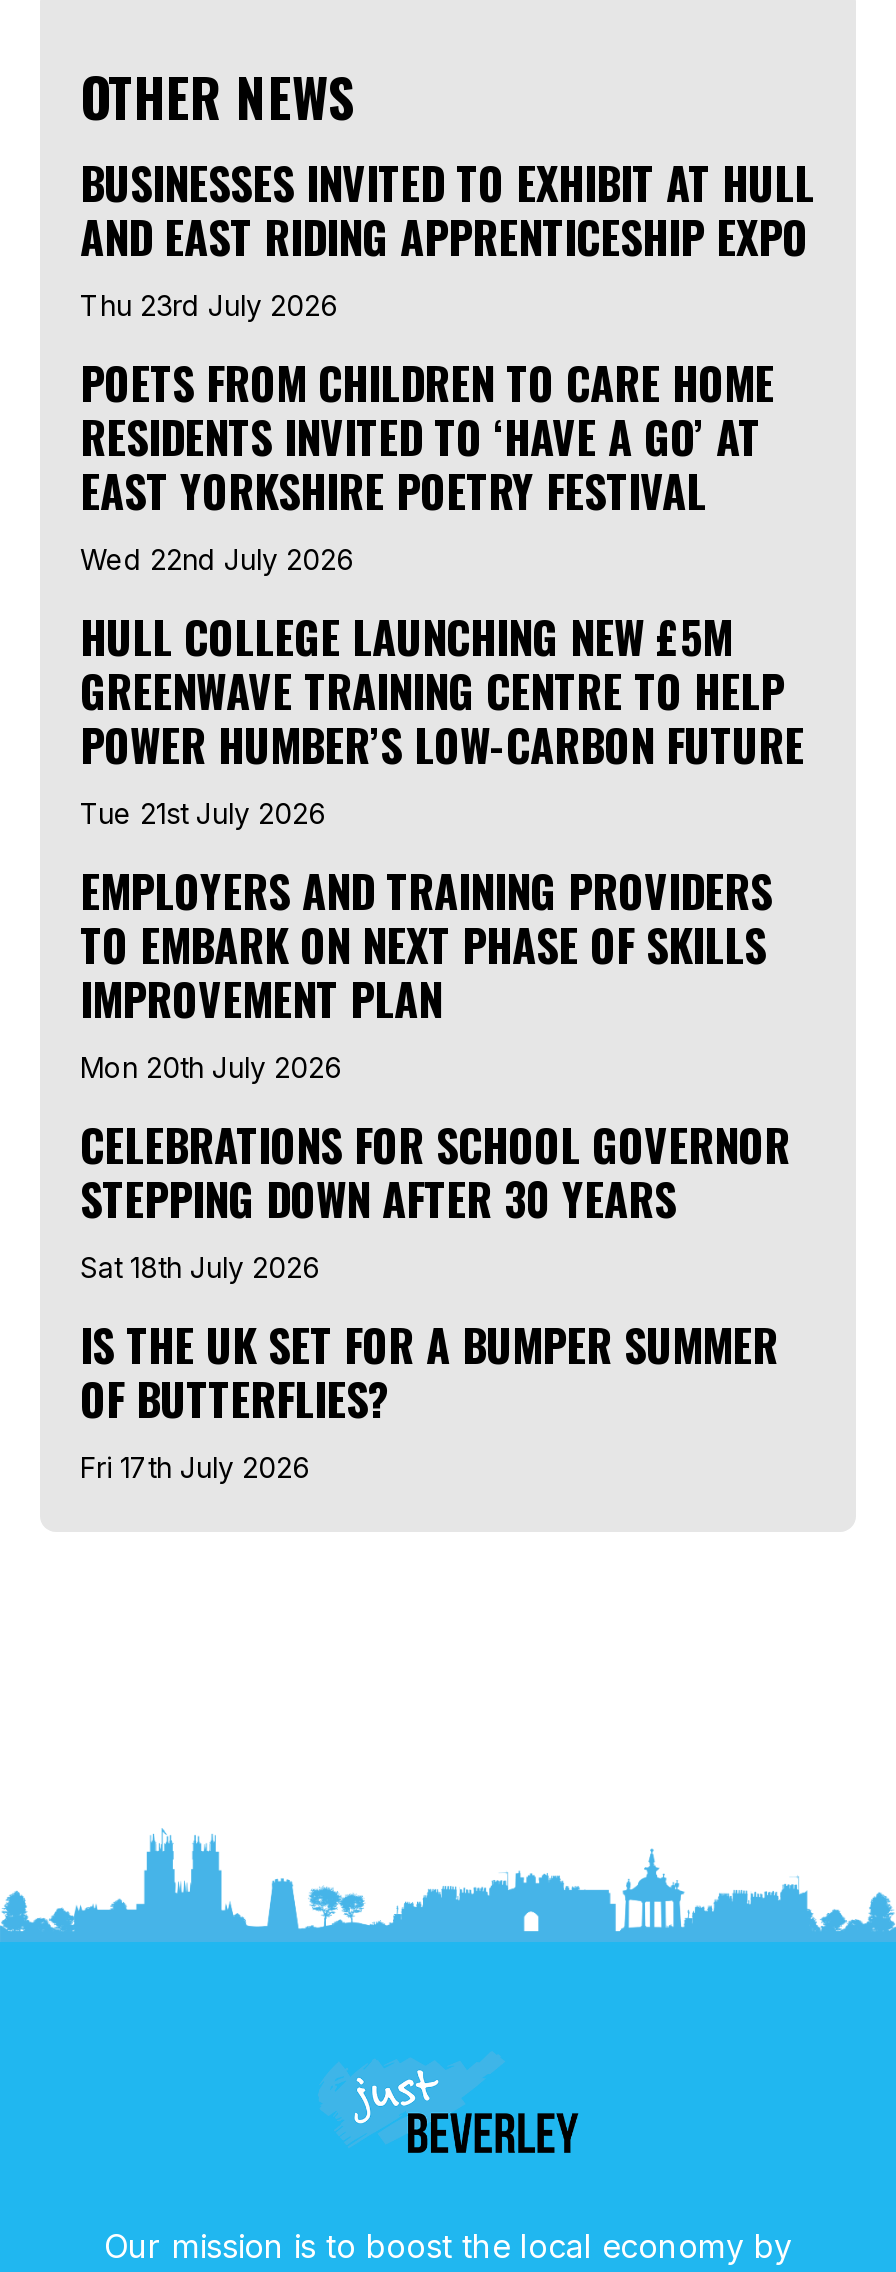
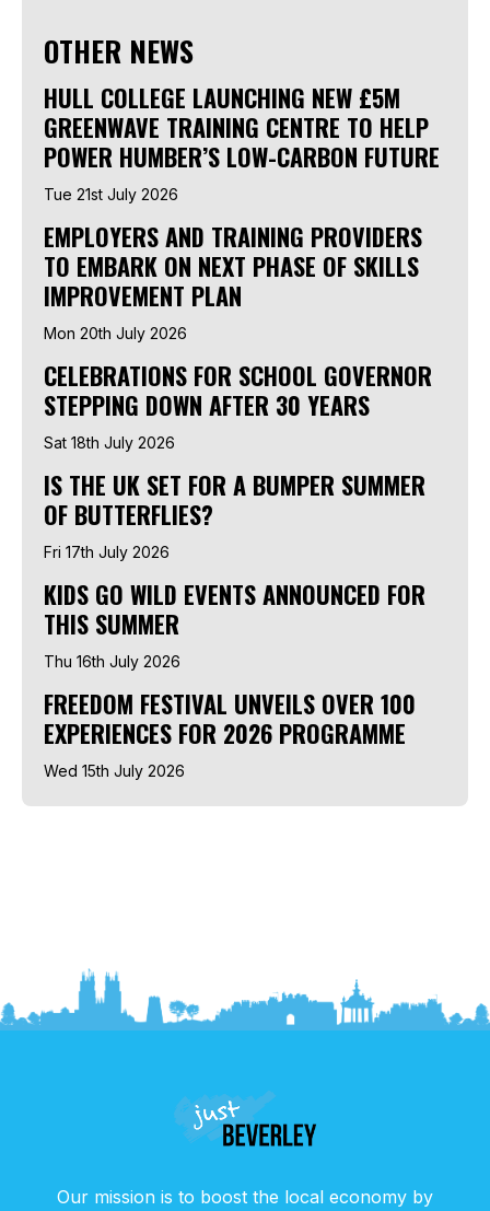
- BUSINESSES INVITED TO EXHIBIT AT HULL
- AND EAST RIDING APPRENTICESHIP EXPO
- Thu 23rd July 2026
- POETS FROM CHILDREN TO CARE HOME
- RESIDENTS INVITED TO ‘HAVE A GO’ AT
- EAST YORKSHIRE POETRY FESTIVAL
- Wed 22nd July 2026

moved up: HULL COLLEGE LAUNCHING NEW £5M | GREENWAVE TRAINING CENTRE TO HELP | POWER HUMBER’S LOW-CARBON FUTURE | ... | OF BUTTERFLIES? | Fri 17th July 2026

+ KIDS GO WILD EVENTS ANNOUNCED FOR
+ THIS SUMMER
+ Thu 16th July 2026
+ FREEDOM FESTIVAL UNVEILS OVER 100
+ EXPERIENCES FOR 2026 PROGRAMME
+ Wed 15th July 2026
